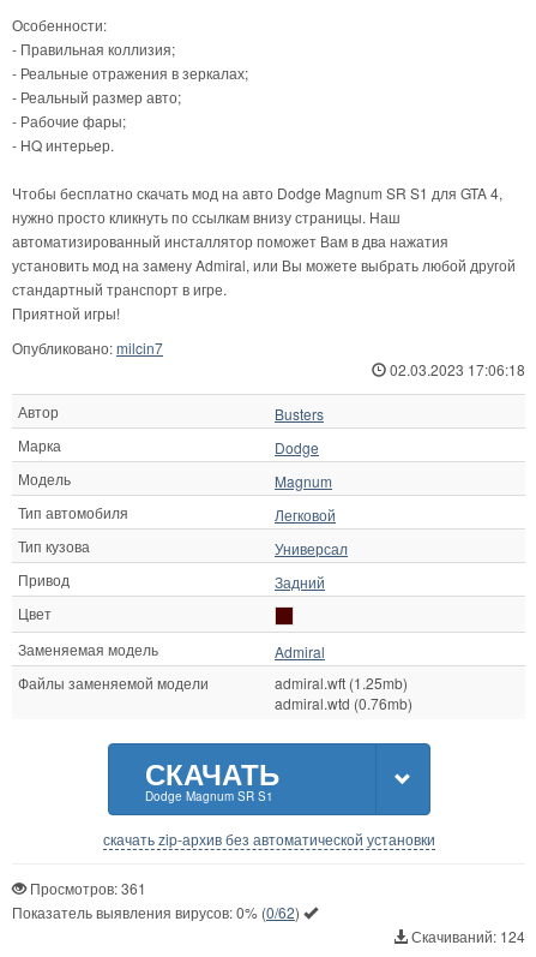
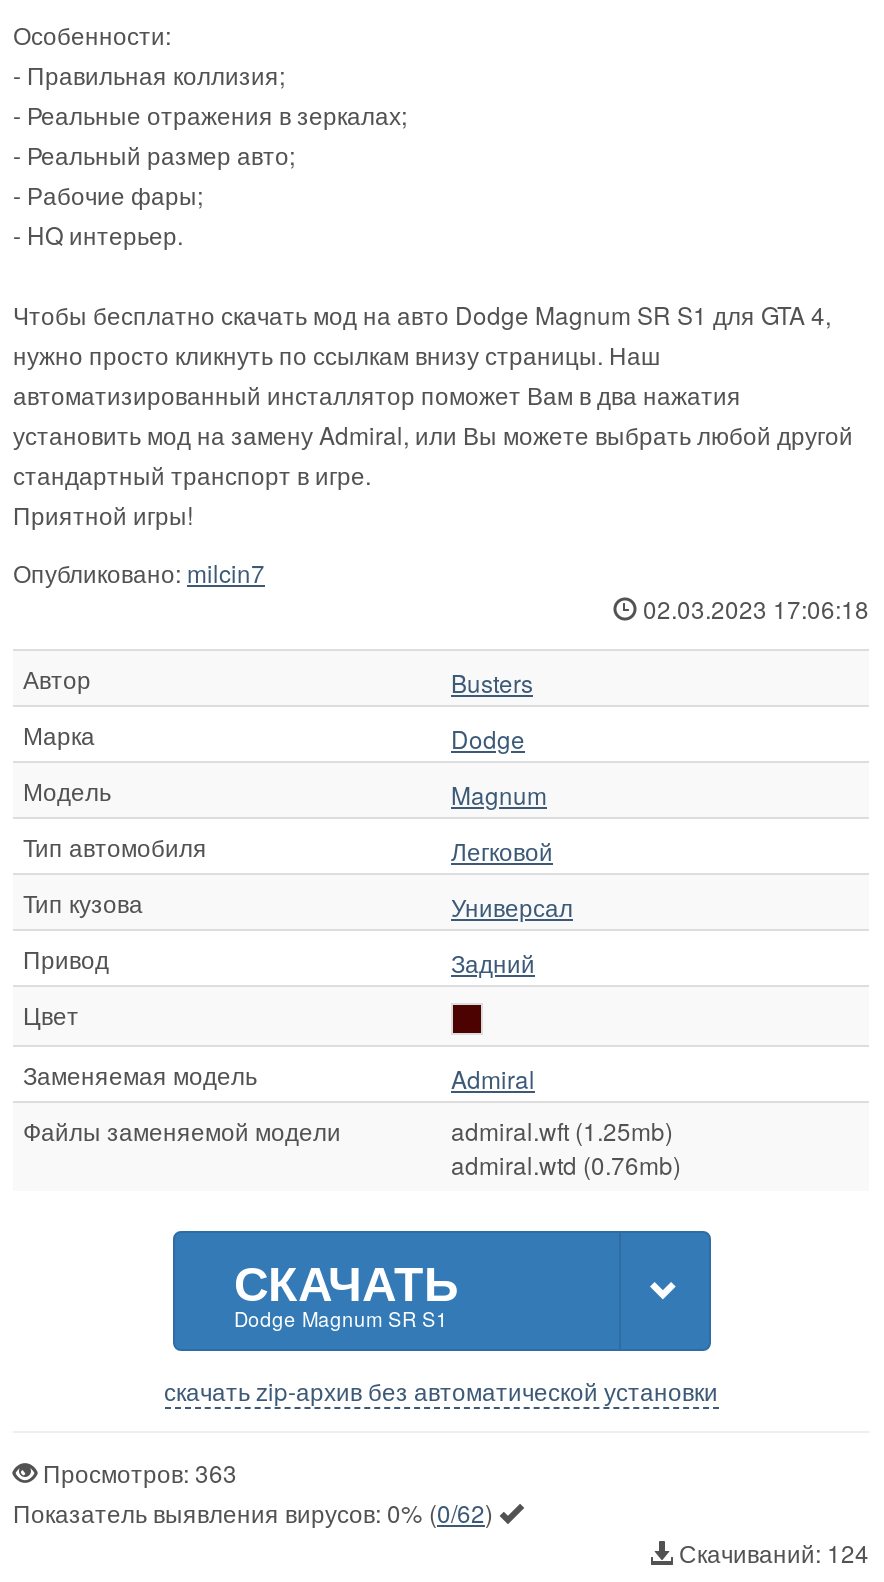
- Просмотров: 361
+ Просмотров: 363
